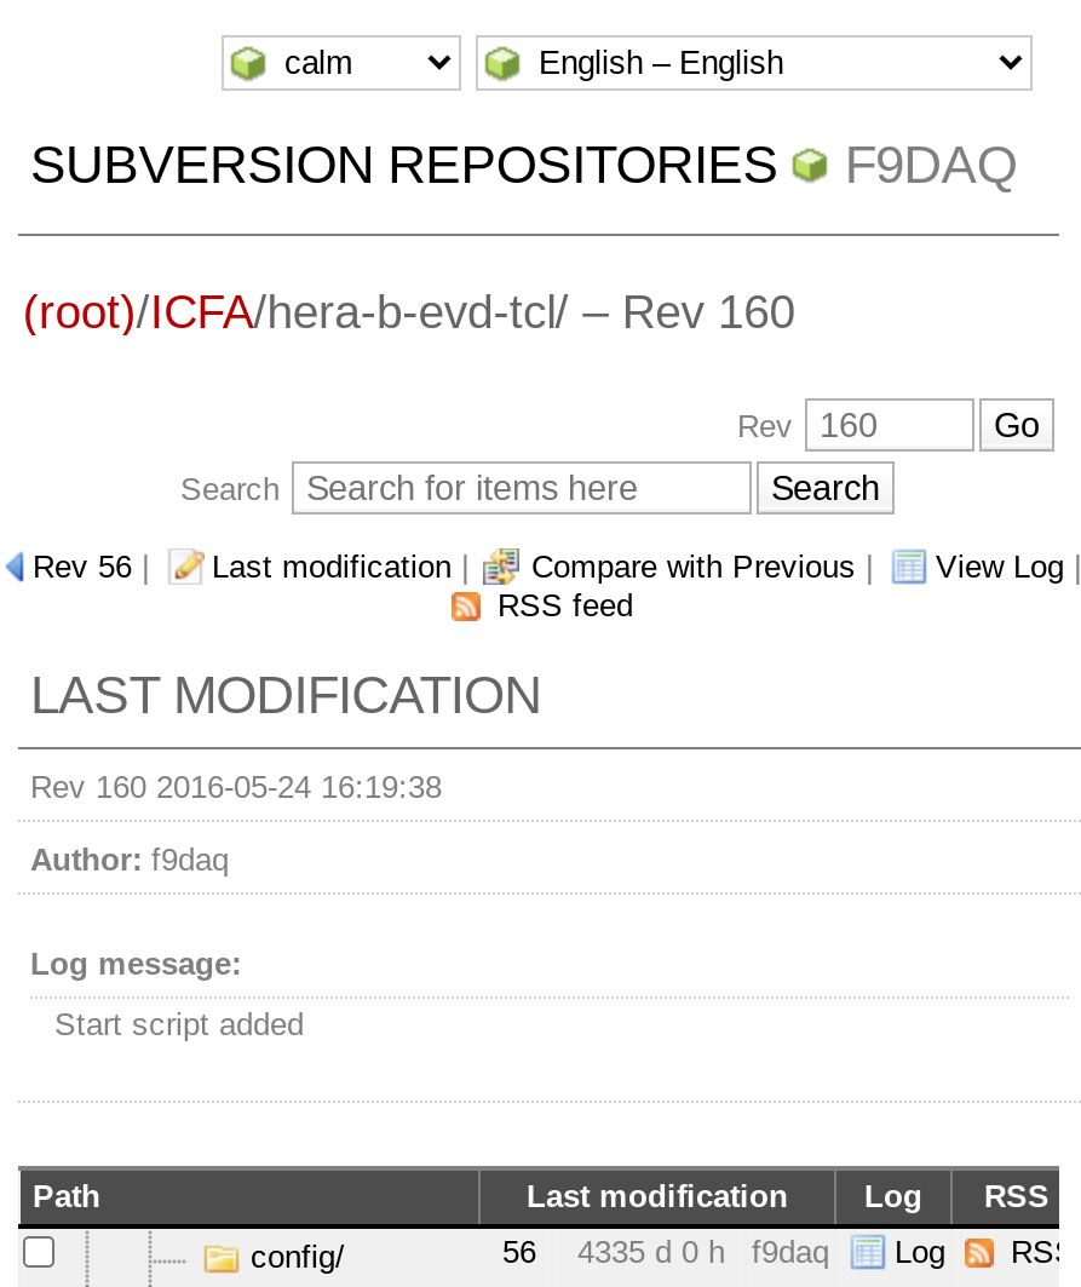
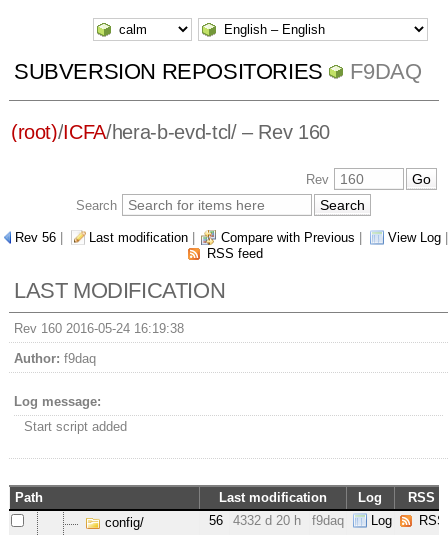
- 56 4335 d 0 h f9daq Log RSS
+ 56 4332 d 20 h f9daq Log RSS
